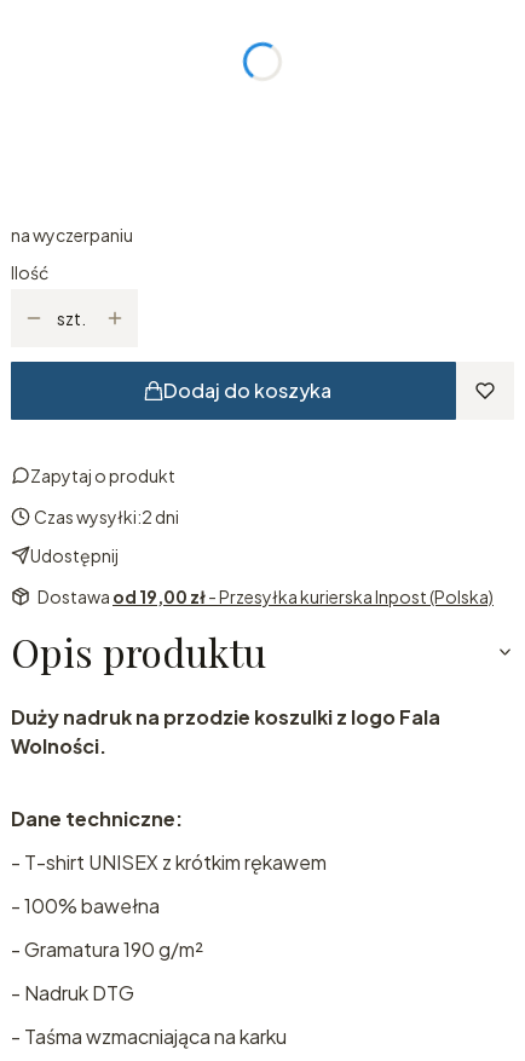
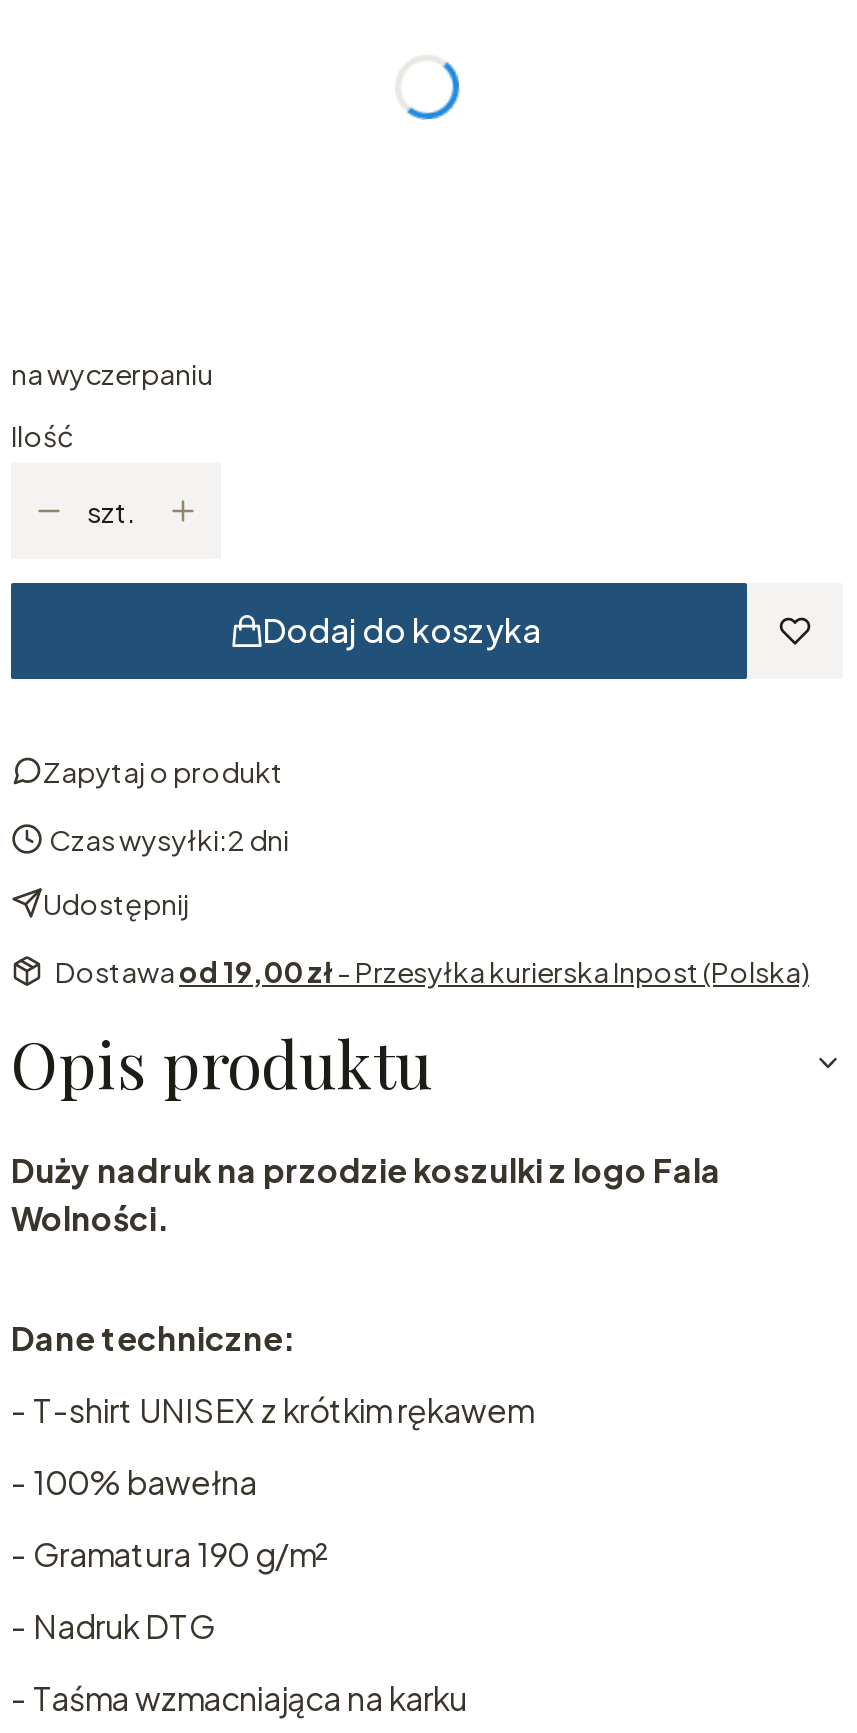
- [image]
+ [image]
